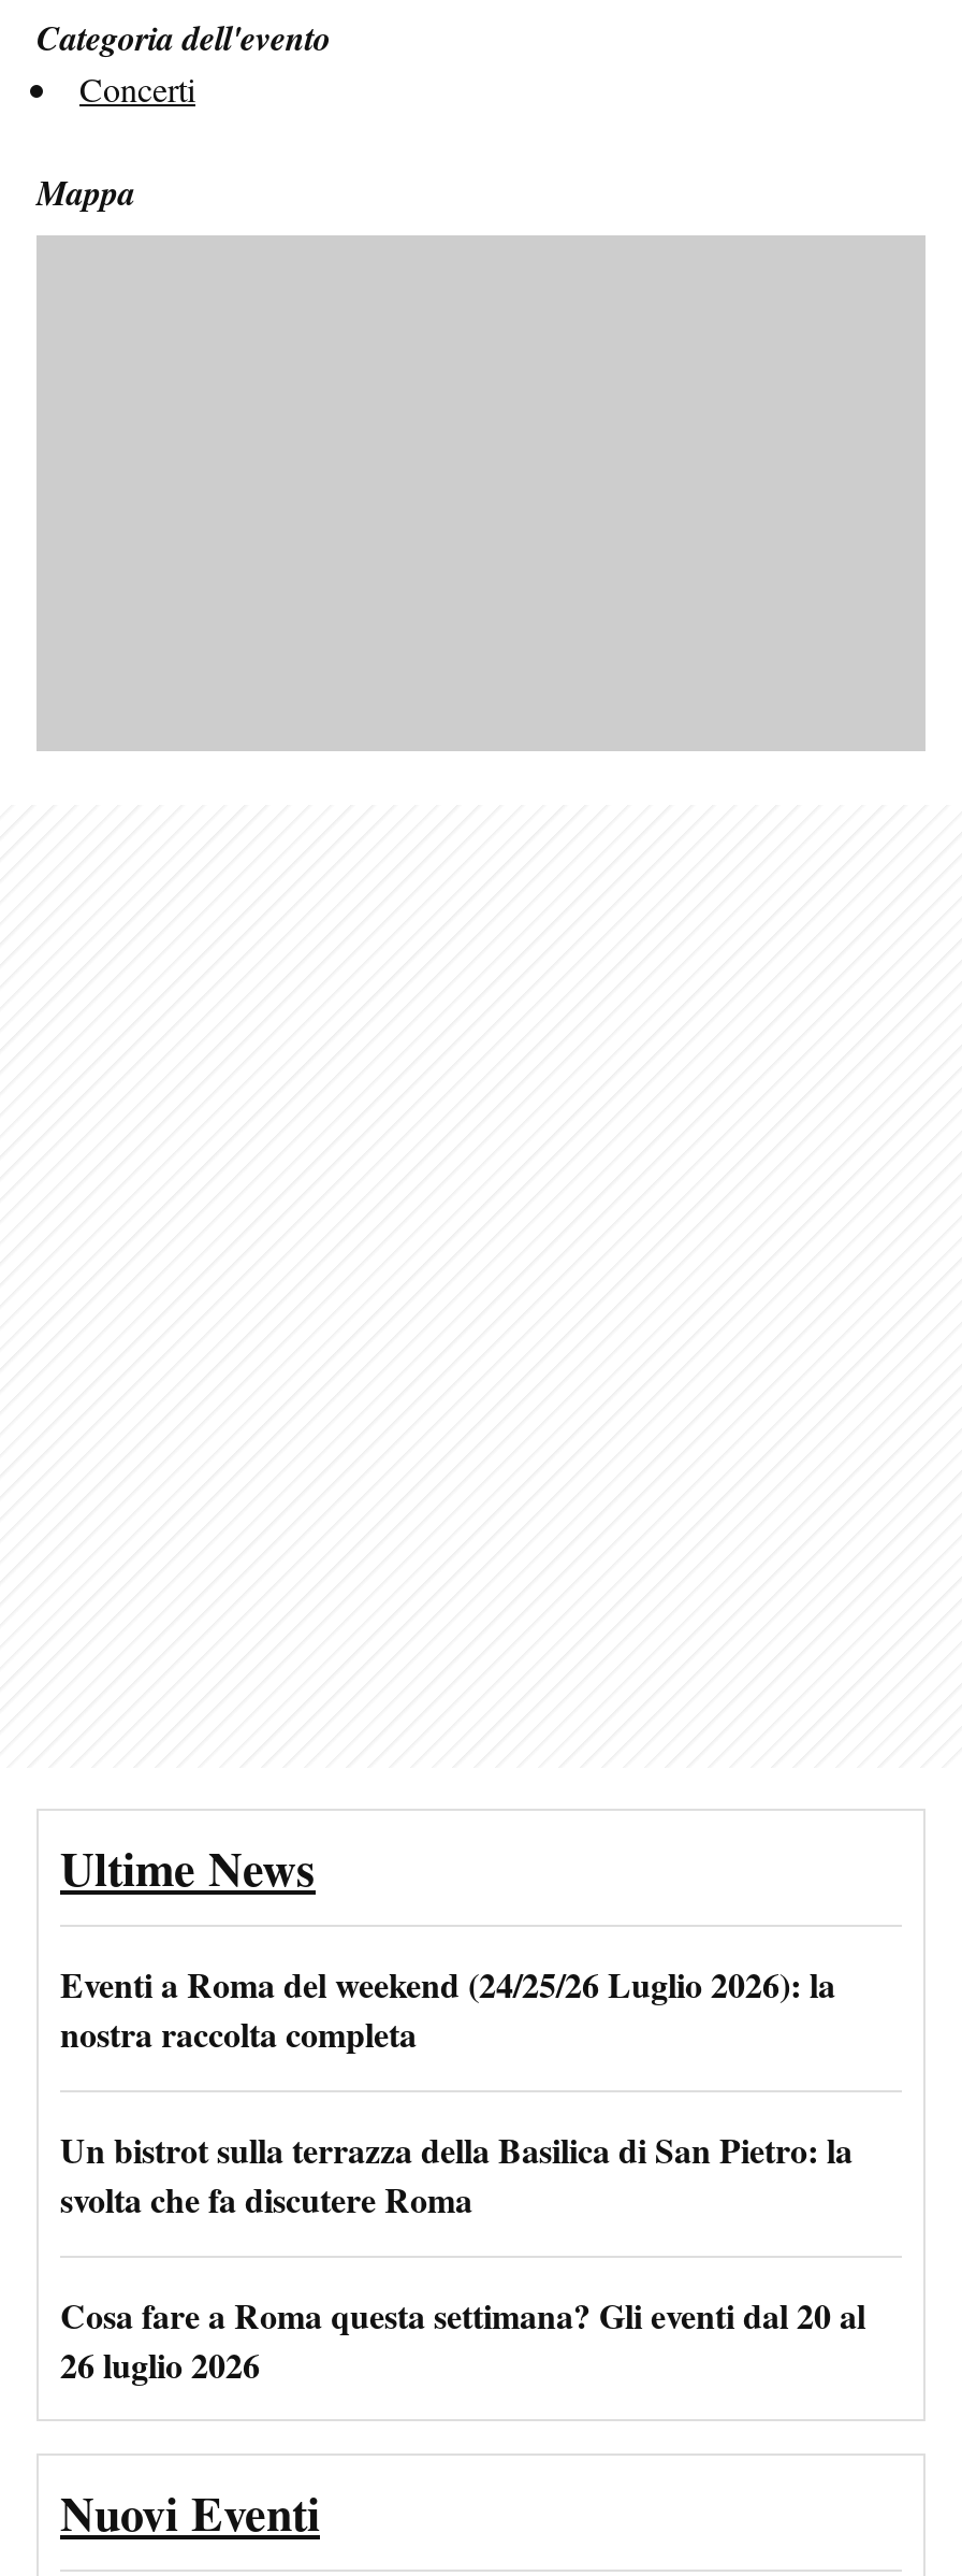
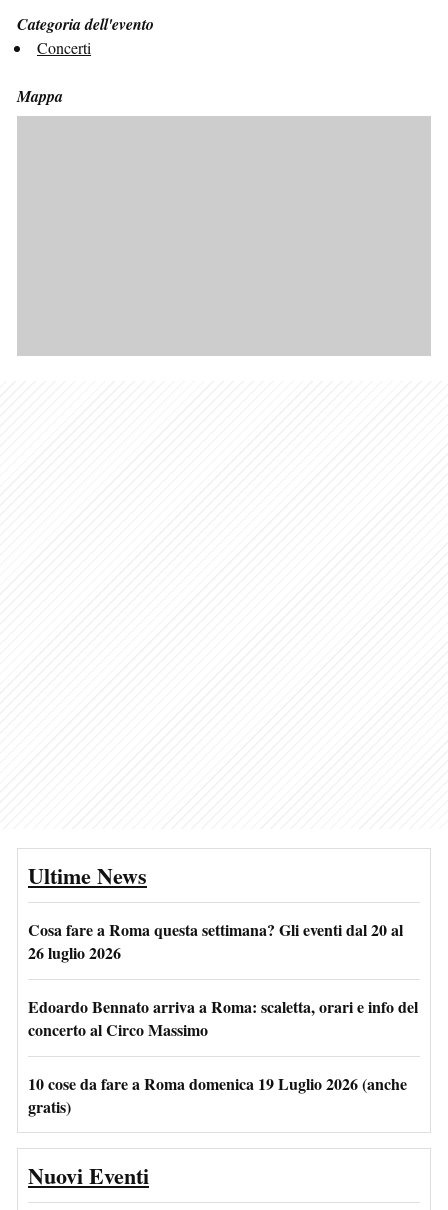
- Eventi a Roma del weekend (24/25/26 Luglio 2026): la
- nostra raccolta completa
- Un bistrot sulla terrazza della Basilica di San Pietro: la
- svolta che fa discutere Roma

moved up: Cosa fare a Roma questa settimana? Gli eventi dal 20 al | 26 luglio 2026

+ Edoardo Bennato arriva a Roma: scaletta, orari e info del
+ concerto al Circo Massimo
+ 10 cose da fare a Roma domenica 19 Luglio 2026 (anche
+ gratis)
